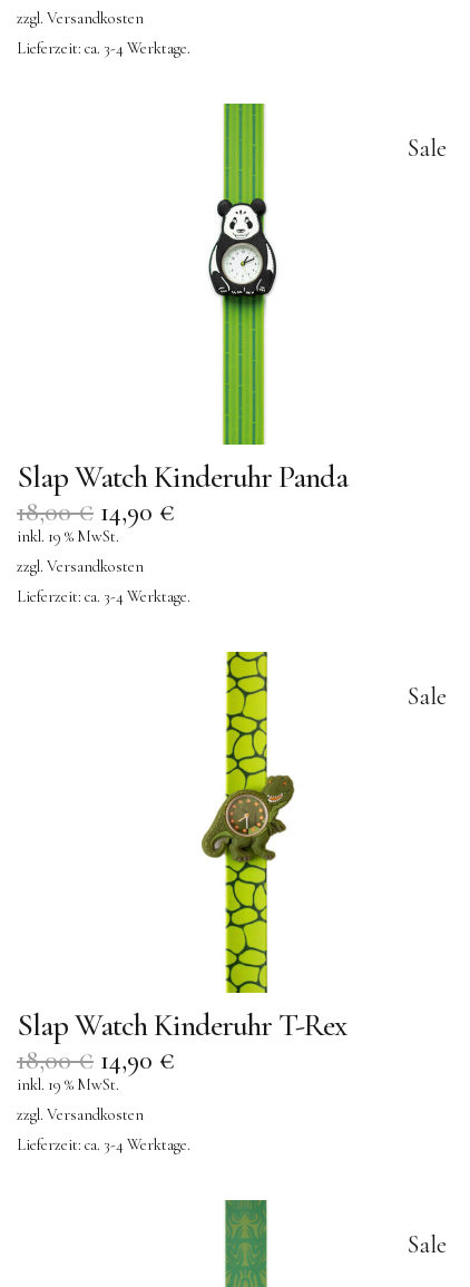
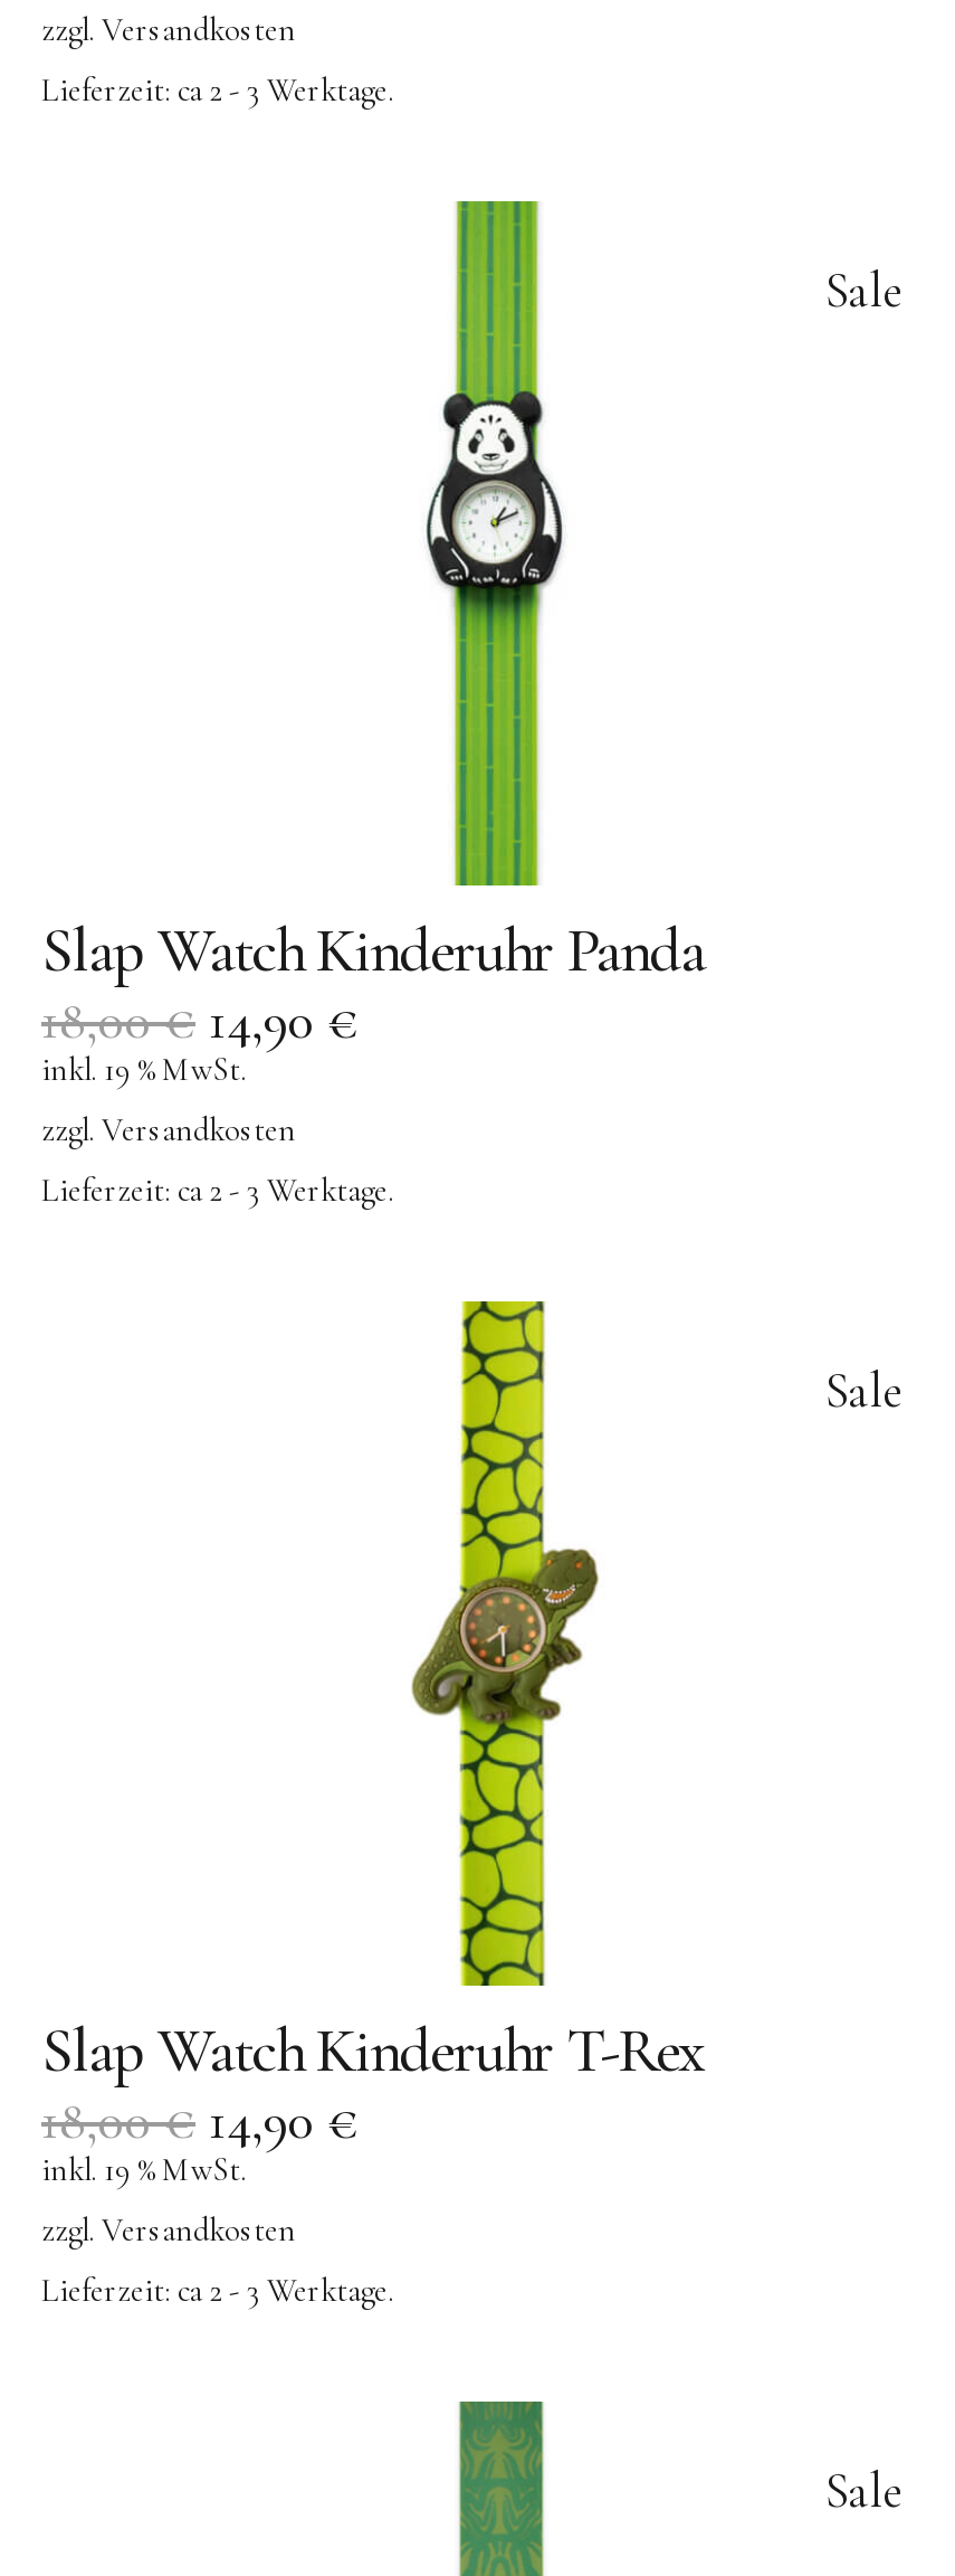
- Lieferzeit: ca. 3-4 Werktage.
+ Lieferzeit: ca 2 - 3 Werktage.

- Lieferzeit: ca. 3-4 Werktage.
+ Lieferzeit: ca 2 - 3 Werktage.

- Lieferzeit: ca. 3-4 Werktage.
+ Lieferzeit: ca 2 - 3 Werktage.
